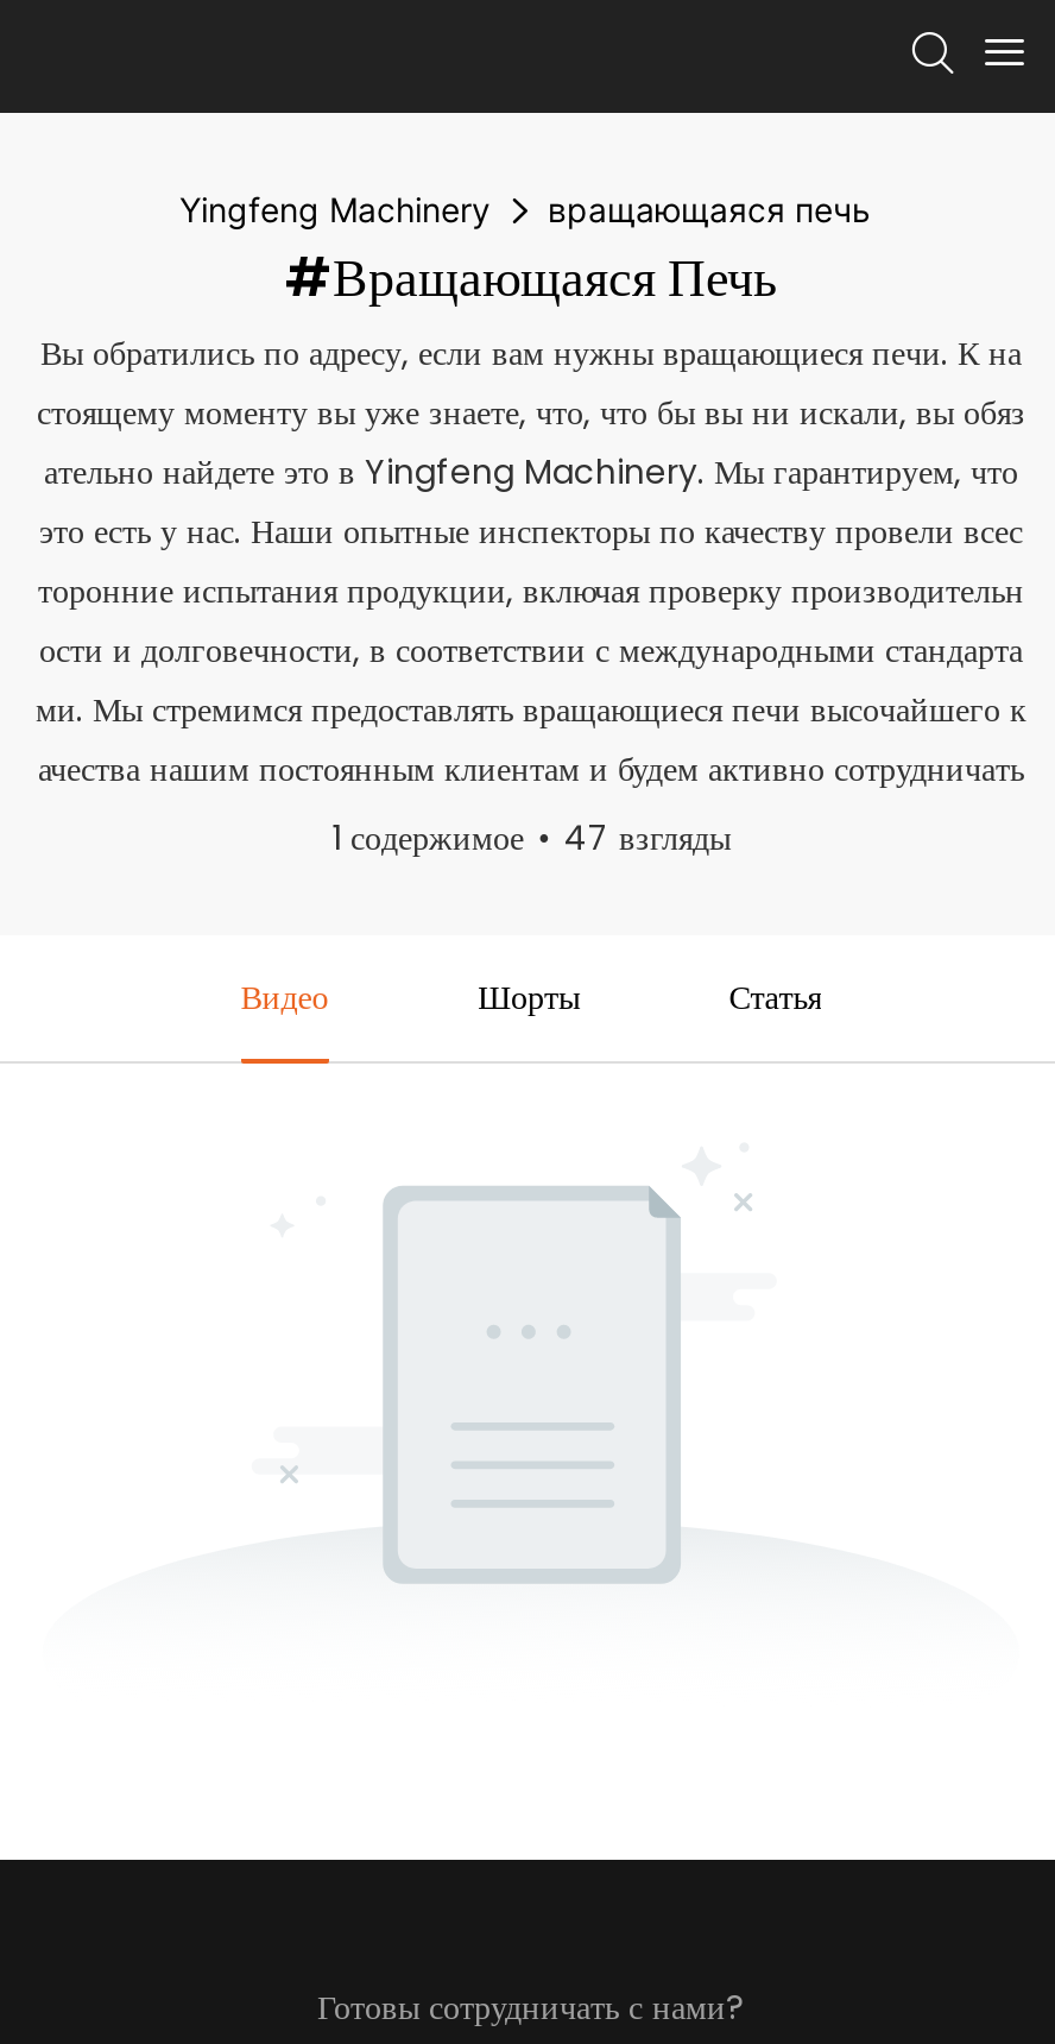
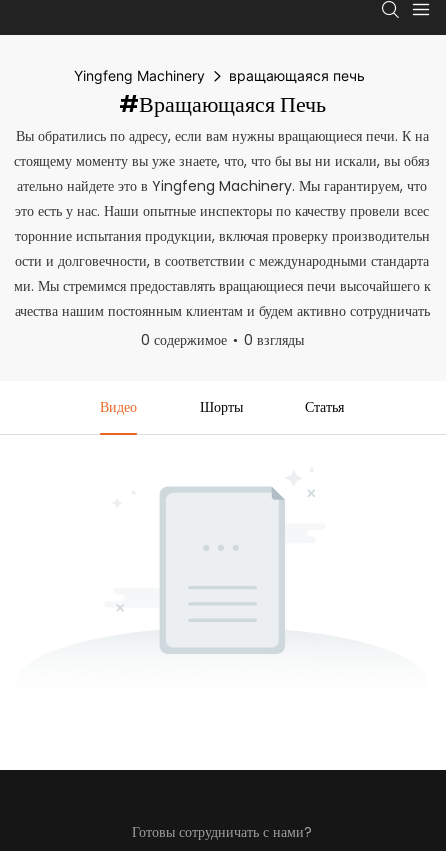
- 1 содержимое
+ 0 содержимое

- 47 взгляды
+ 0 взгляды
